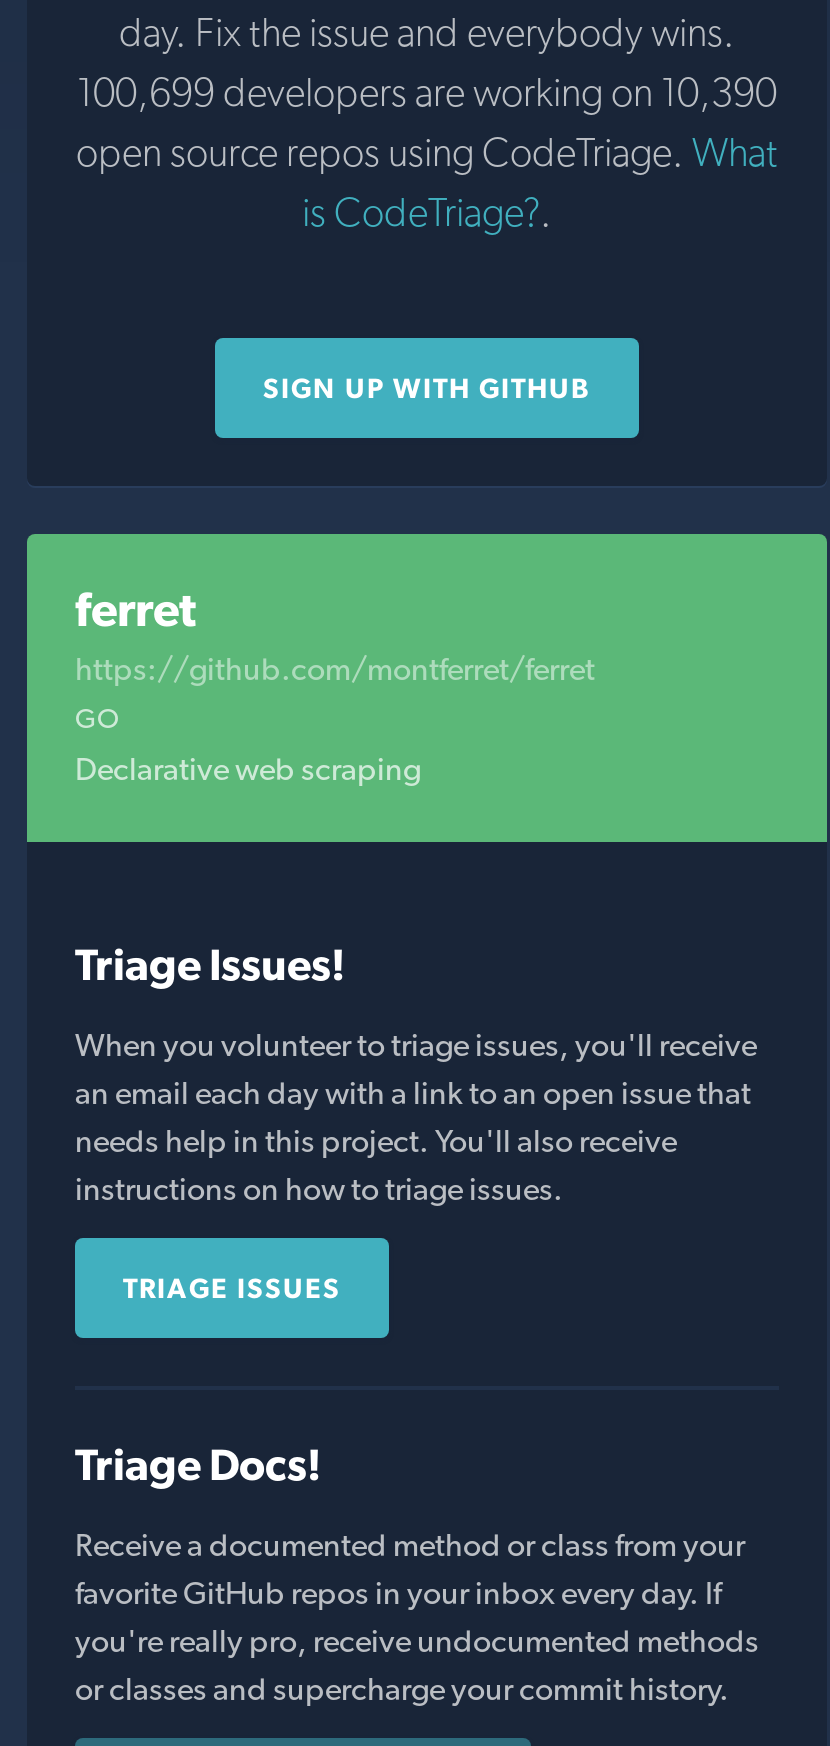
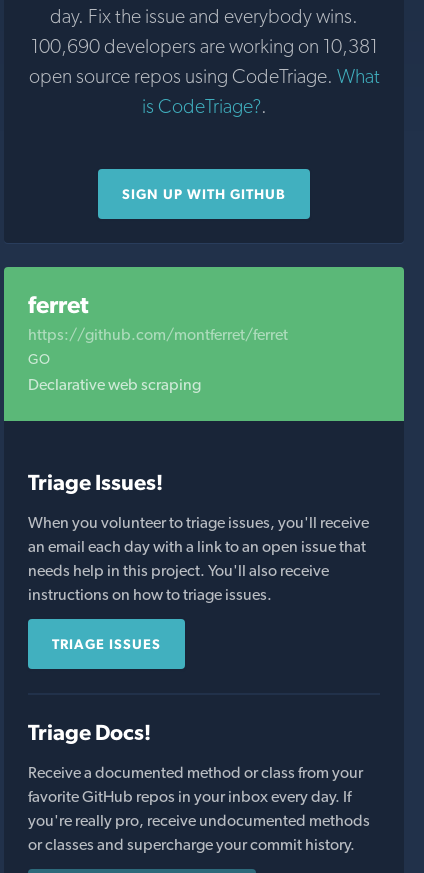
- 100,699 developers are working on 10,390
+ 100,690 developers are working on 10,381
